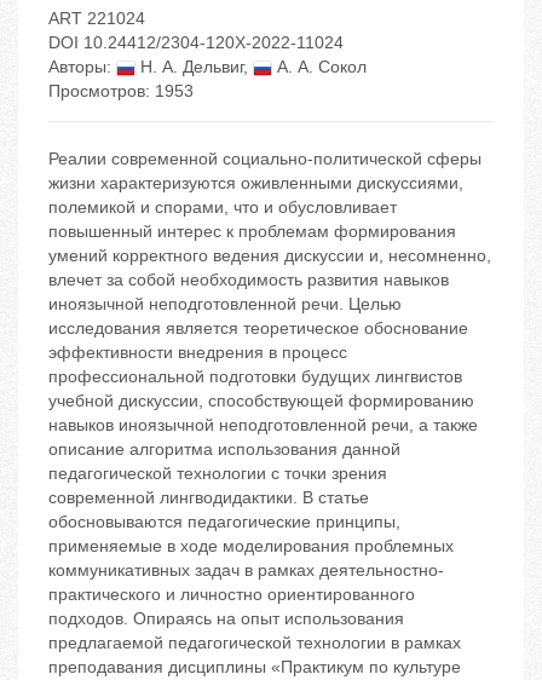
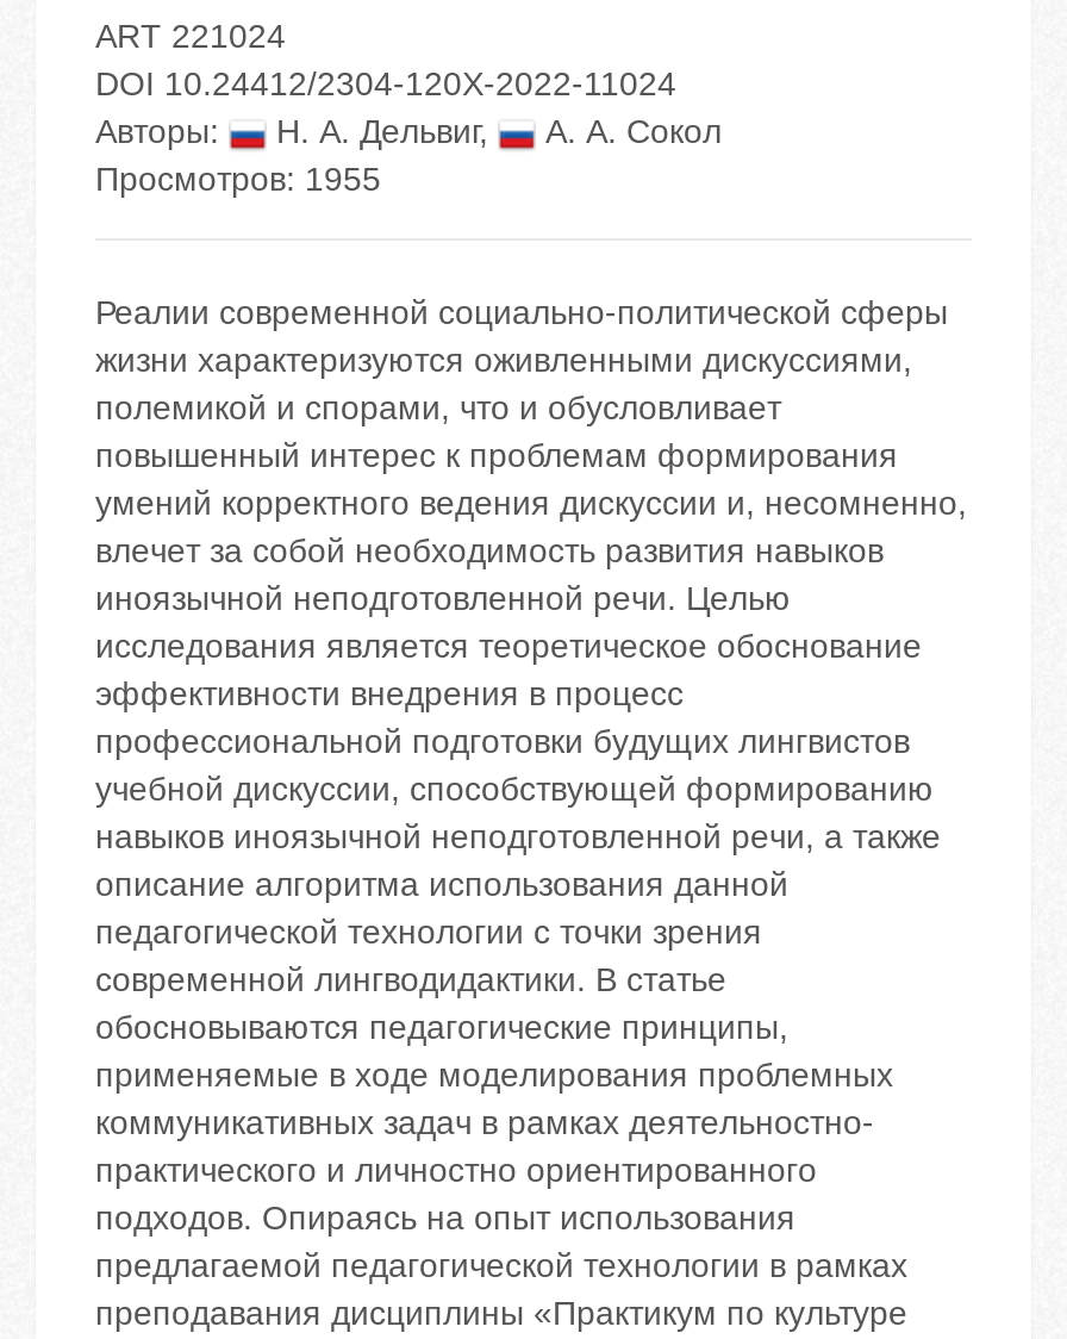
- Просмотров: 1953
+ Просмотров: 1955
